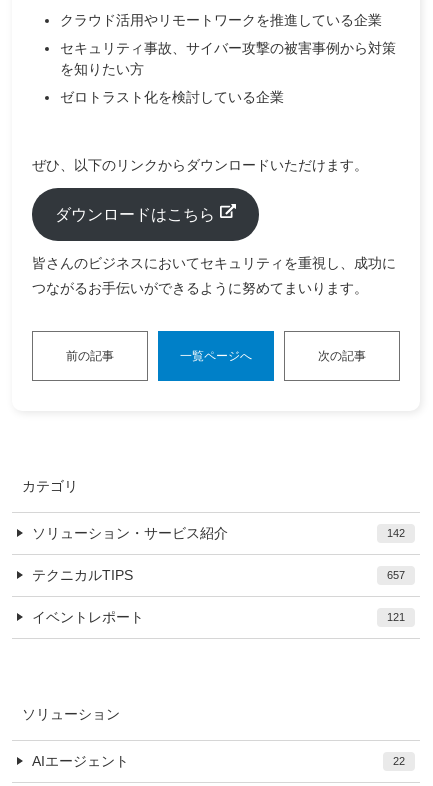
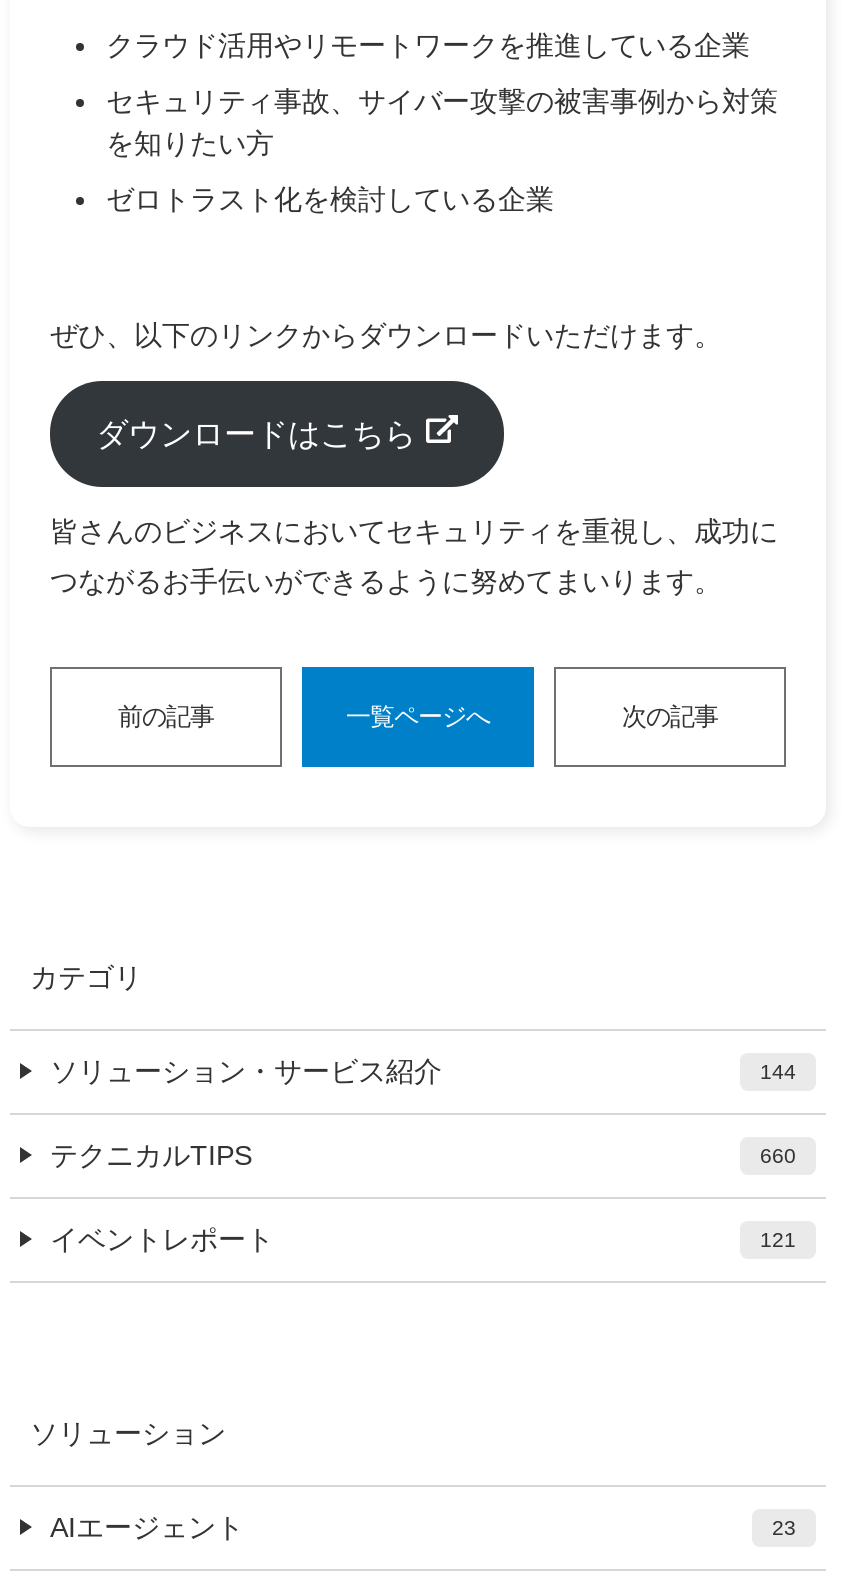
- 142
+ 144

- 657
+ 660

- 22
+ 23
